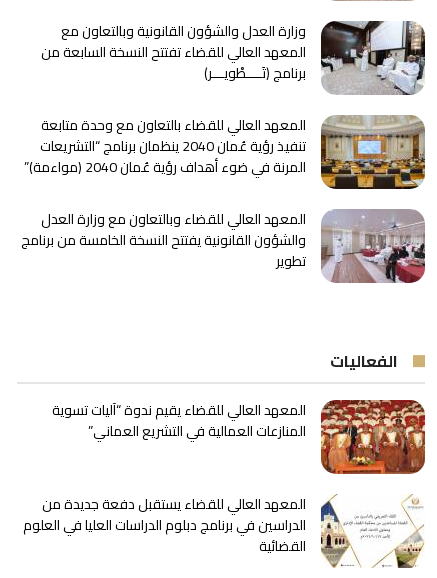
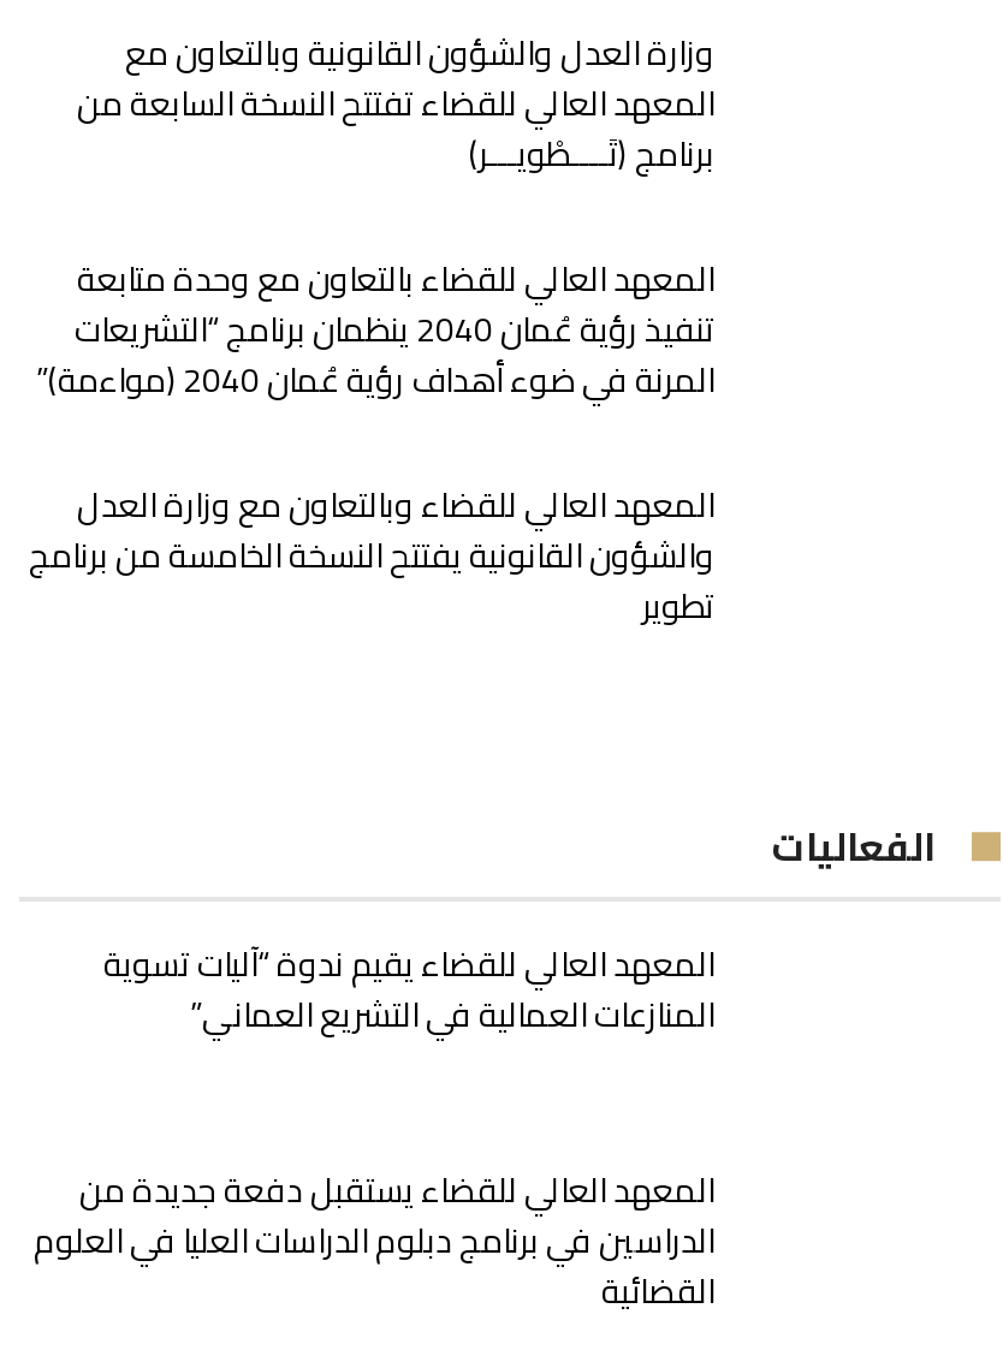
- [image]

- [image]

- [image]

- [image]

- [image]
